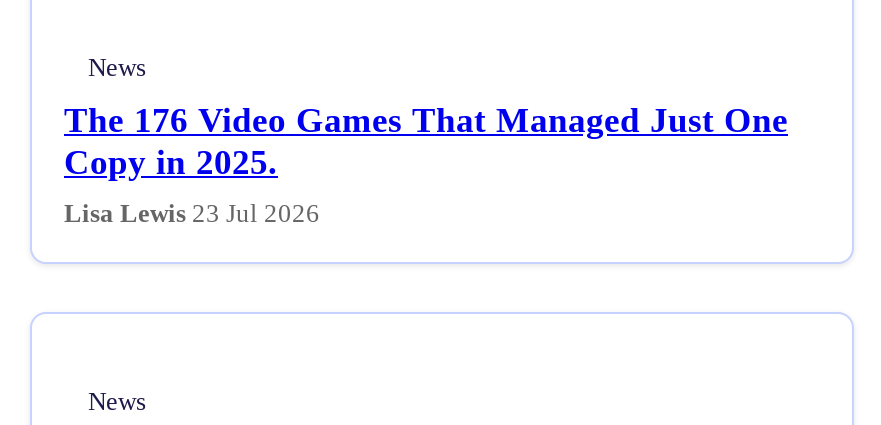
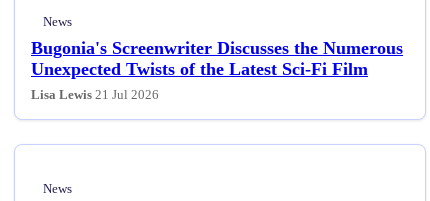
- The 176 Video Games That Managed Just One
- Copy in 2025.
- Lisa Lewis 23 Jul 2026
+ Bugonia's Screenwriter Discusses the Numerous
+ Unexpected Twists of the Latest Sci-Fi Film
+ Lisa Lewis 21 Jul 2026
